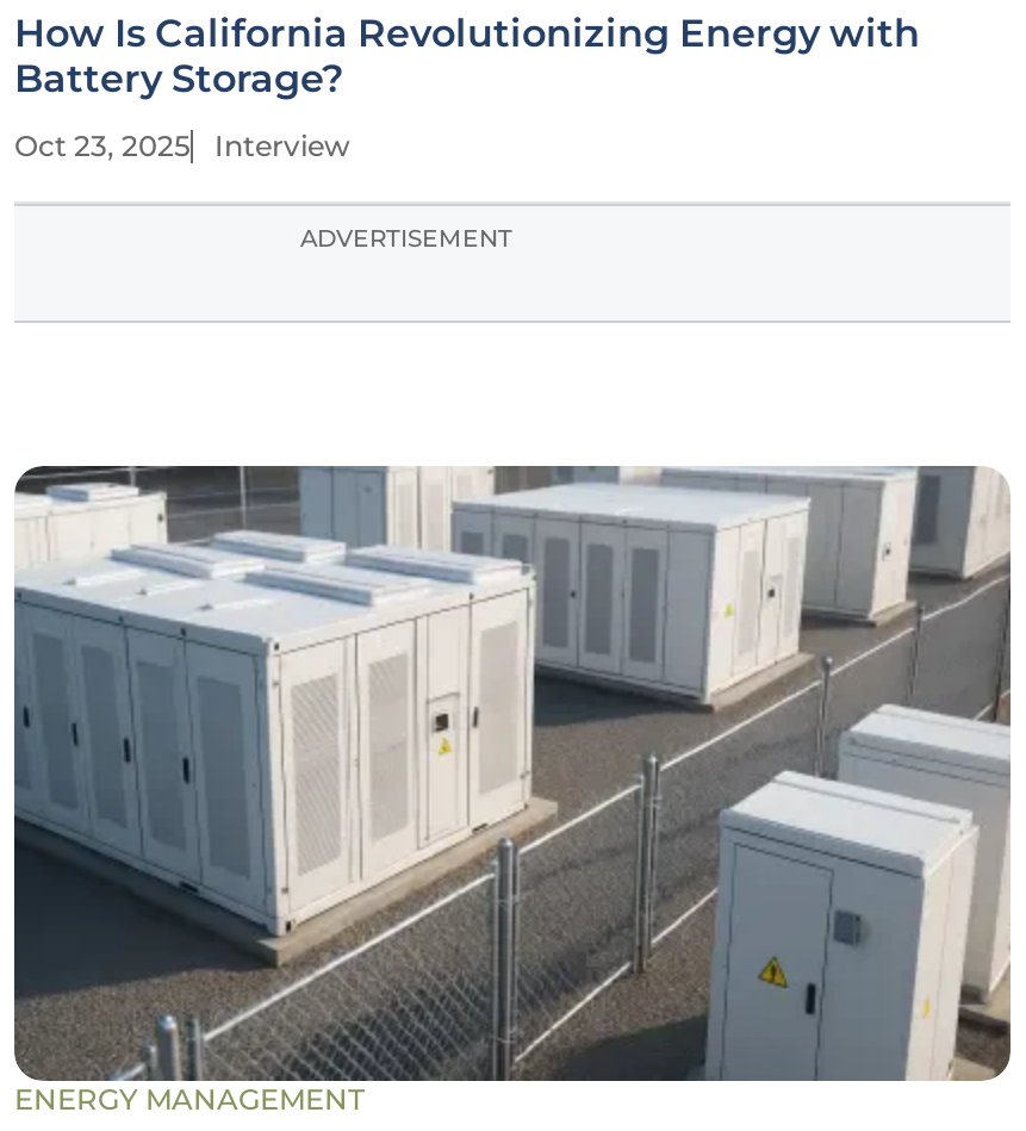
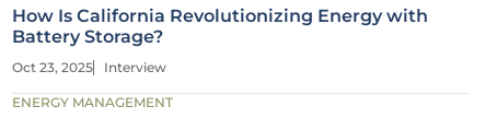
- ADVERTISEMENT

- [image]
